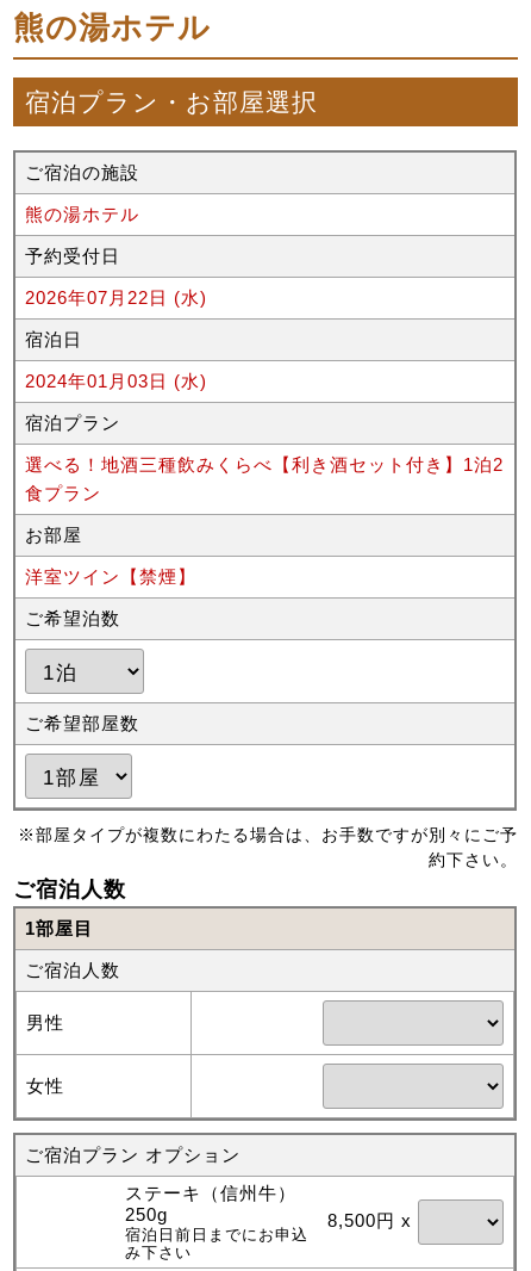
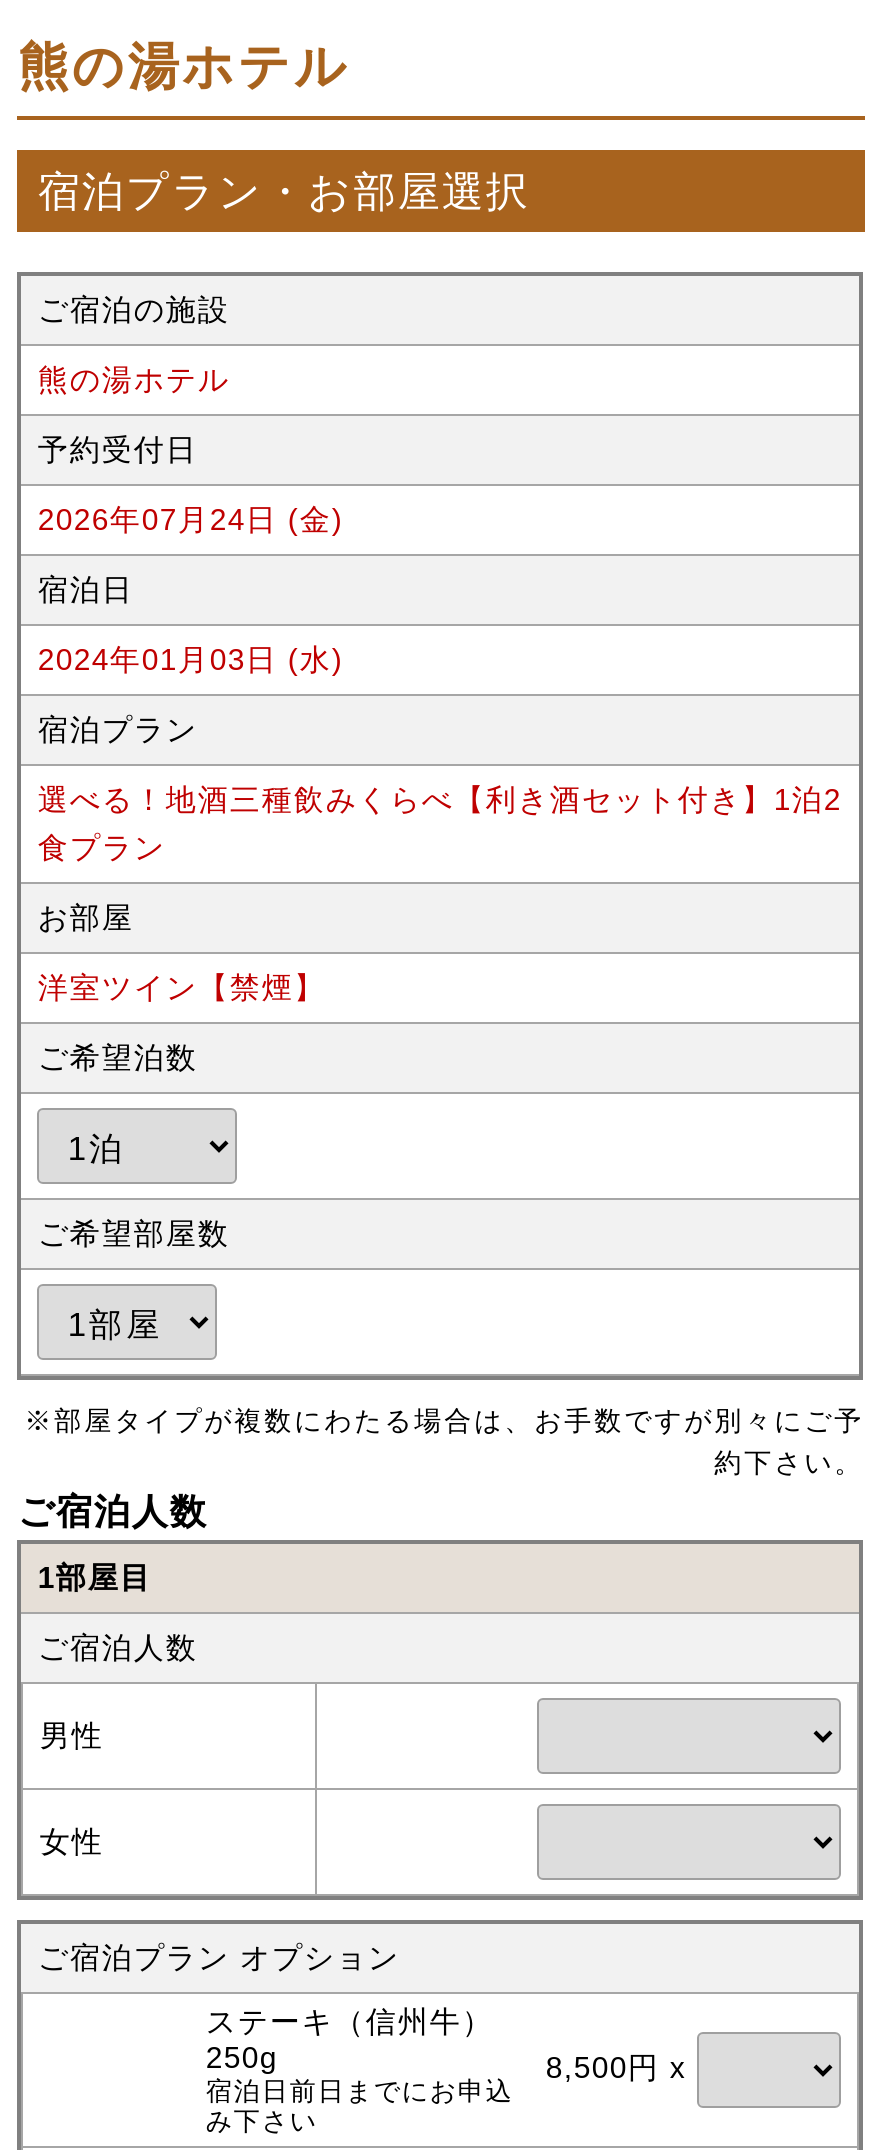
- 2026年07月22日 (水)
+ 2026年07月24日 (金)
